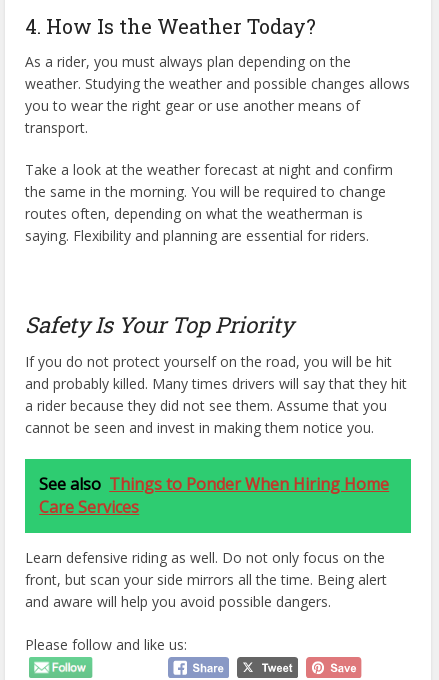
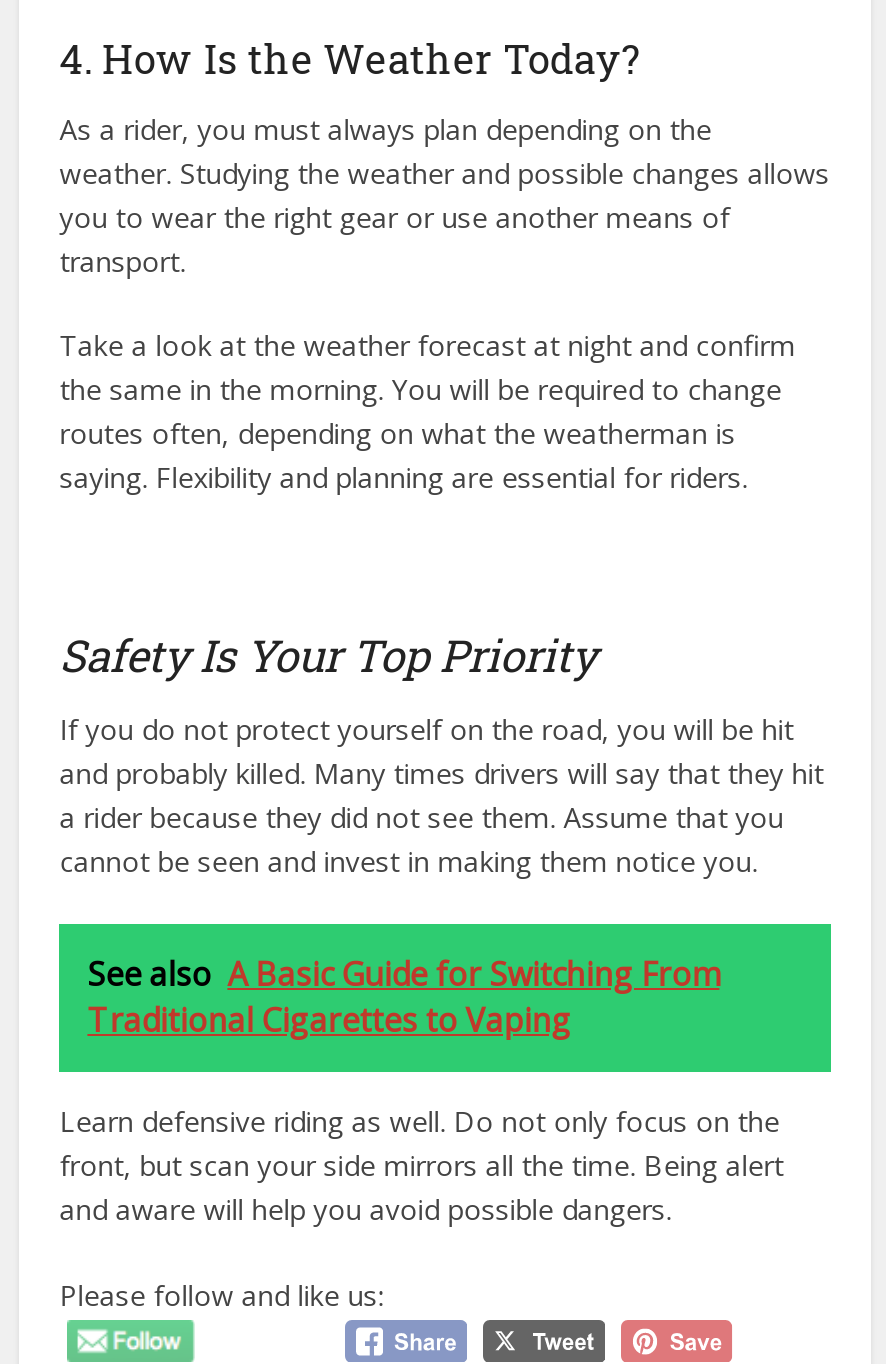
- See also Things to Ponder When Hiring Home
- Care Services
+ See also A Basic Guide for Switching From
+ Traditional Cigarettes to Vaping
